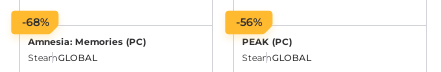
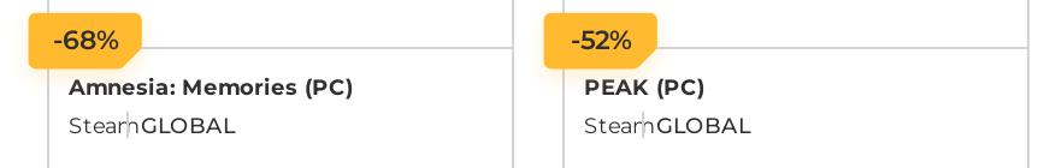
- -56%
+ -52%
